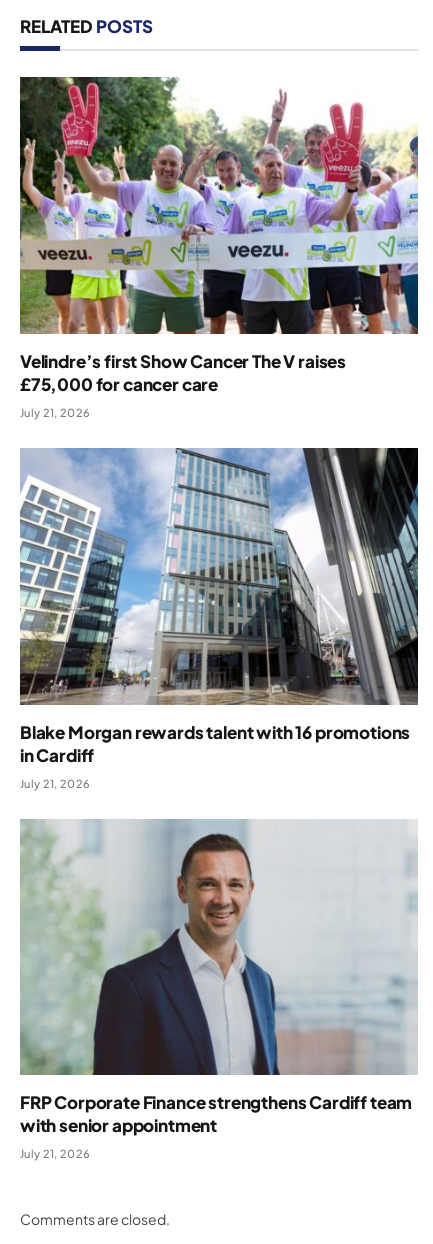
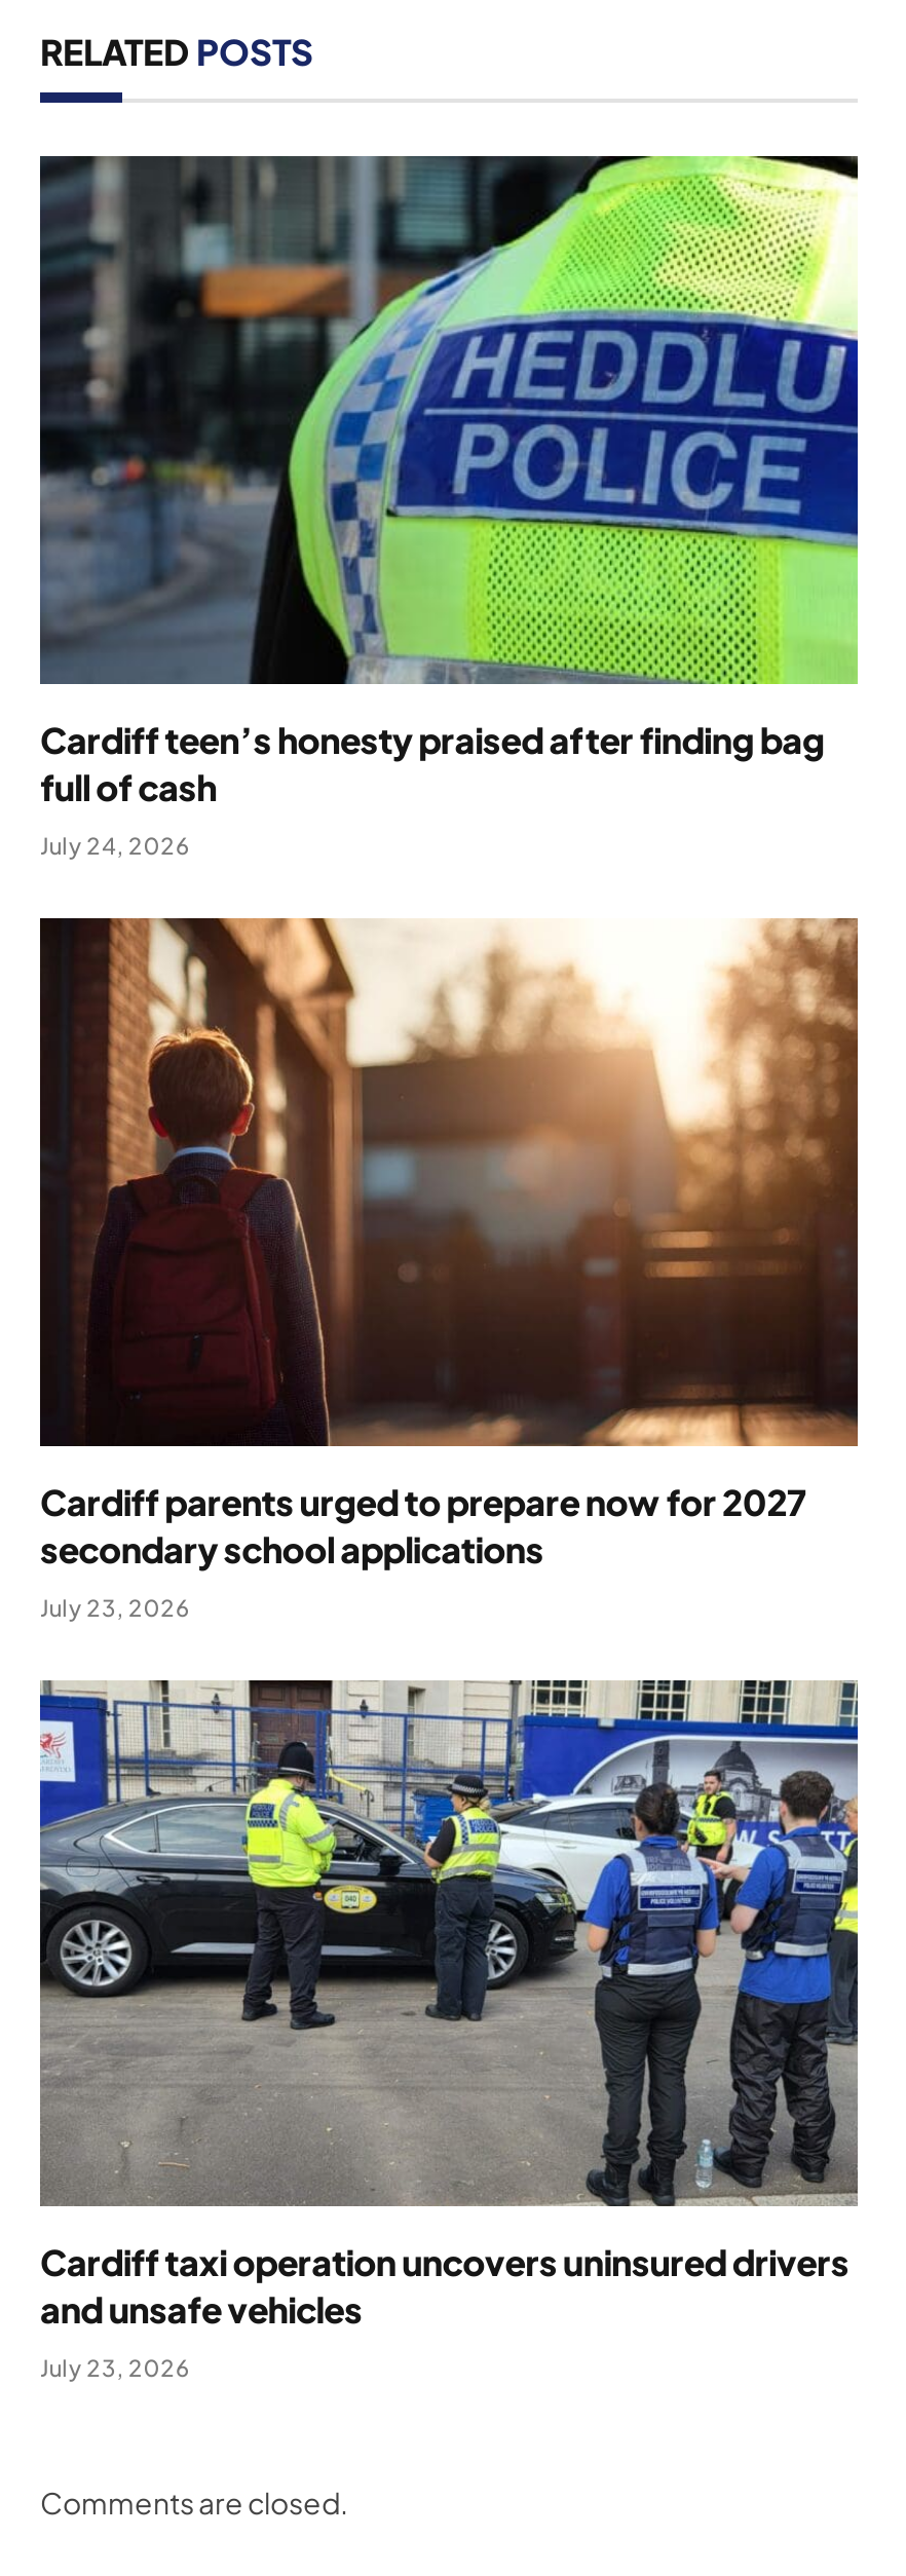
- [image]
- Velindre’s first Show Cancer The V raises
- £75,000 for cancer care
+ [image]
+ Cardiff teen’s honesty praised after finding bag
+ full of cash

- July 21, 2026
+ July 24, 2026

- [image]
- Blake Morgan rewards talent with 16 promotions
- in Cardiff
+ [image]
+ Cardiff parents urged to prepare now for 2027
+ secondary school applications

- July 21, 2026
+ July 23, 2026

- [image]
- FRP Corporate Finance strengthens Cardiff team
- with senior appointment
+ [image]
+ Cardiff taxi operation uncovers uninsured drivers
+ and unsafe vehicles

- July 21, 2026
+ July 23, 2026
